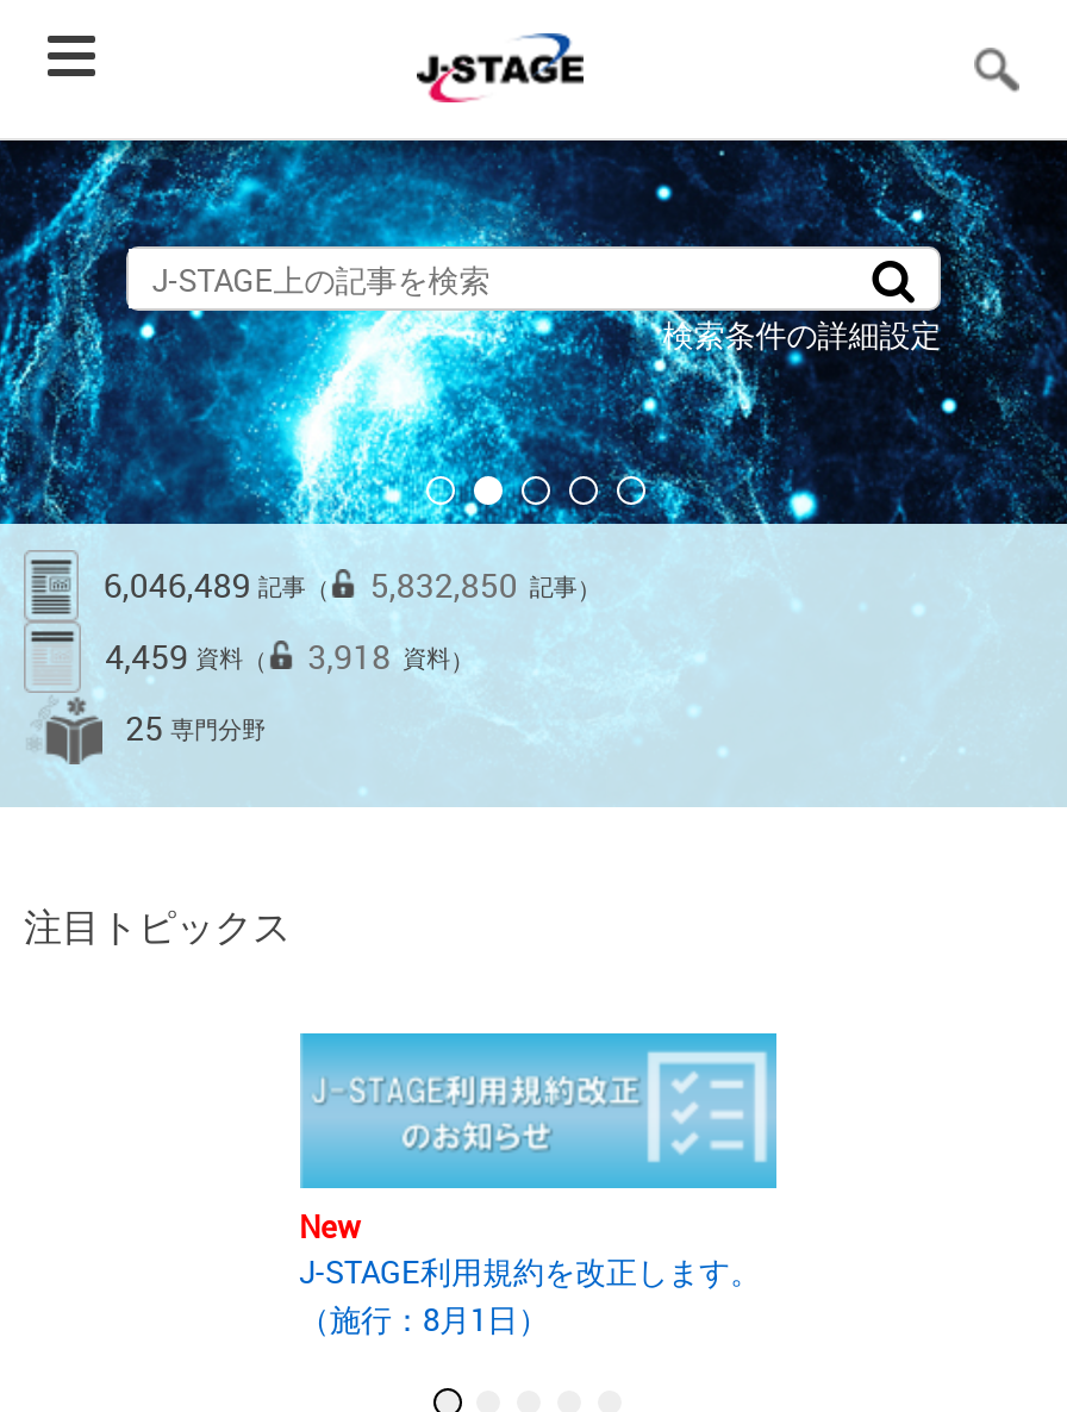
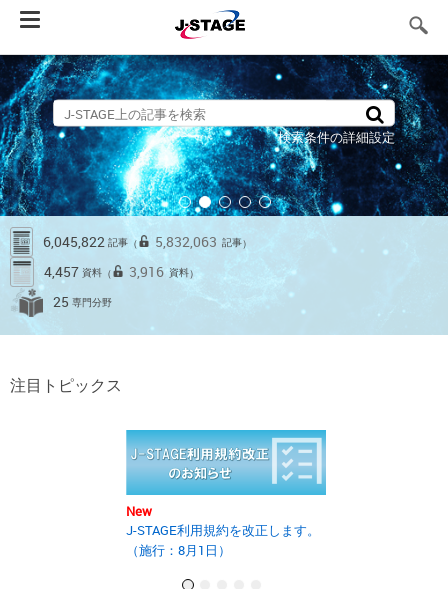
- 6,046,489記事（
+ 6,045,822記事（

- 5,832,850 記事）
+ 5,832,063 記事）

- 4,459資料（
+ 4,457資料（

- 3,918 資料）
+ 3,916 資料）
